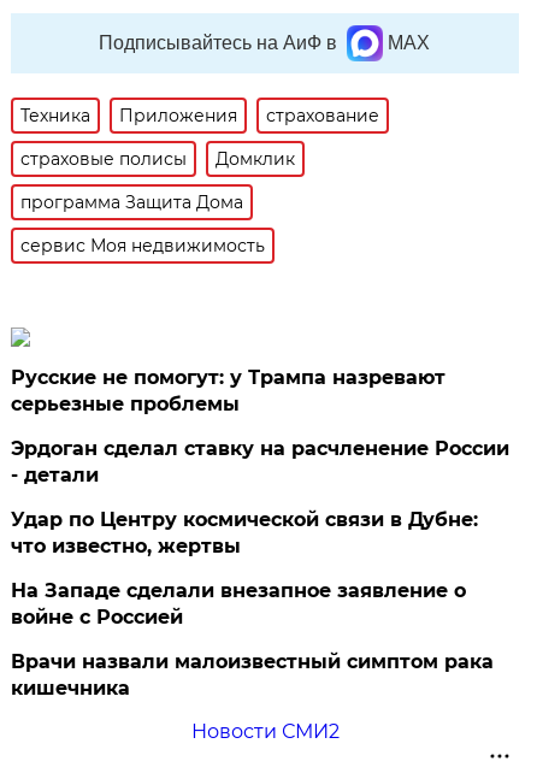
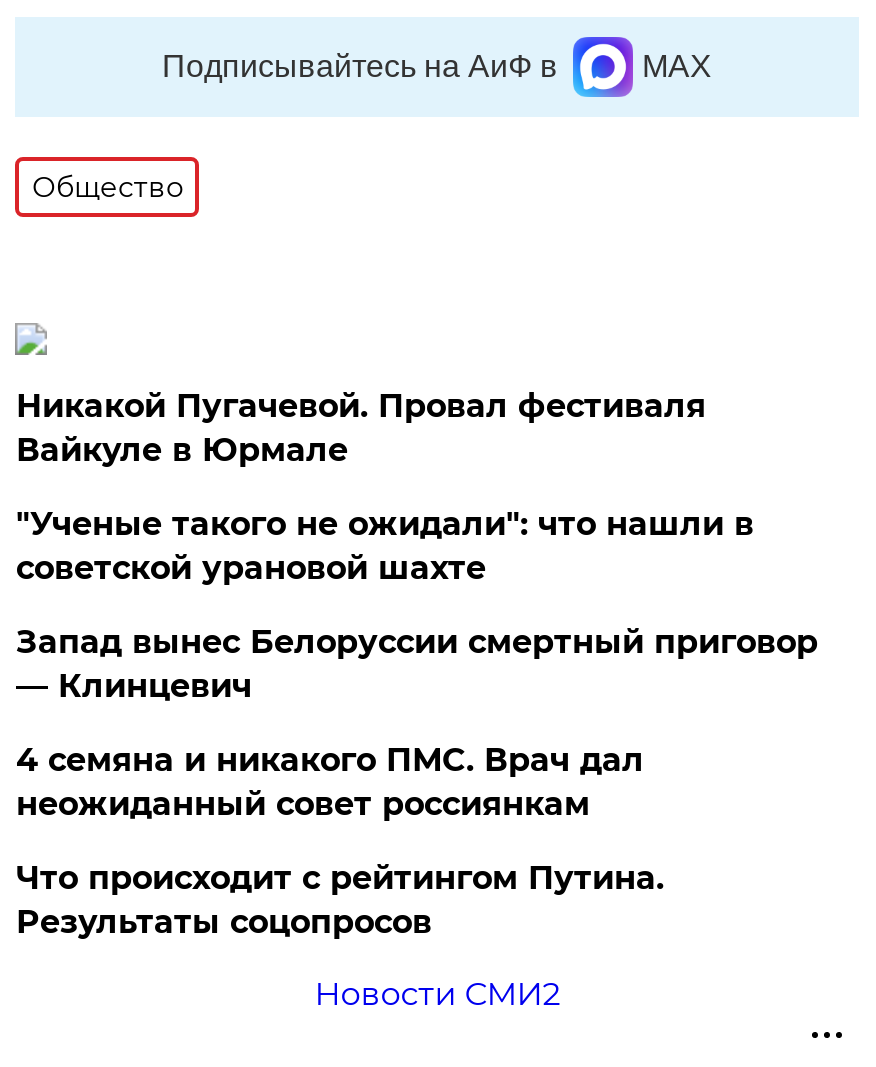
- Техника
- Приложения
- страхование
- страховые полисы
- Домклик
- программа Защита Дома
- сервис Моя недвижимость
+ Общество

- Русские не помогут: у Трампа назревают
- серьезные проблемы
- Эрдоган сделал ставку на расчленение России
- - детали
- Удар по Центру космической связи в Дубне:
- что известно, жертвы
- На Западе сделали внезапное заявление о
- войне с Россией
- Врачи назвали малоизвестный симптом рака
- кишечника
+ Никакой Пугачевой. Провал фестиваля
+ Вайкуле в Юрмале
+ "Ученые такого не ожидали": что нашли в
+ советской урановой шахте
+ Запад вынес Белоруссии смертный приговор
+ — Клинцевич
+ 4 семянa и никакого ПМС. Врач дал
+ неожиданный совет россиянкам
+ Что происходит с рейтингом Путина.
+ Результаты соцопросов
